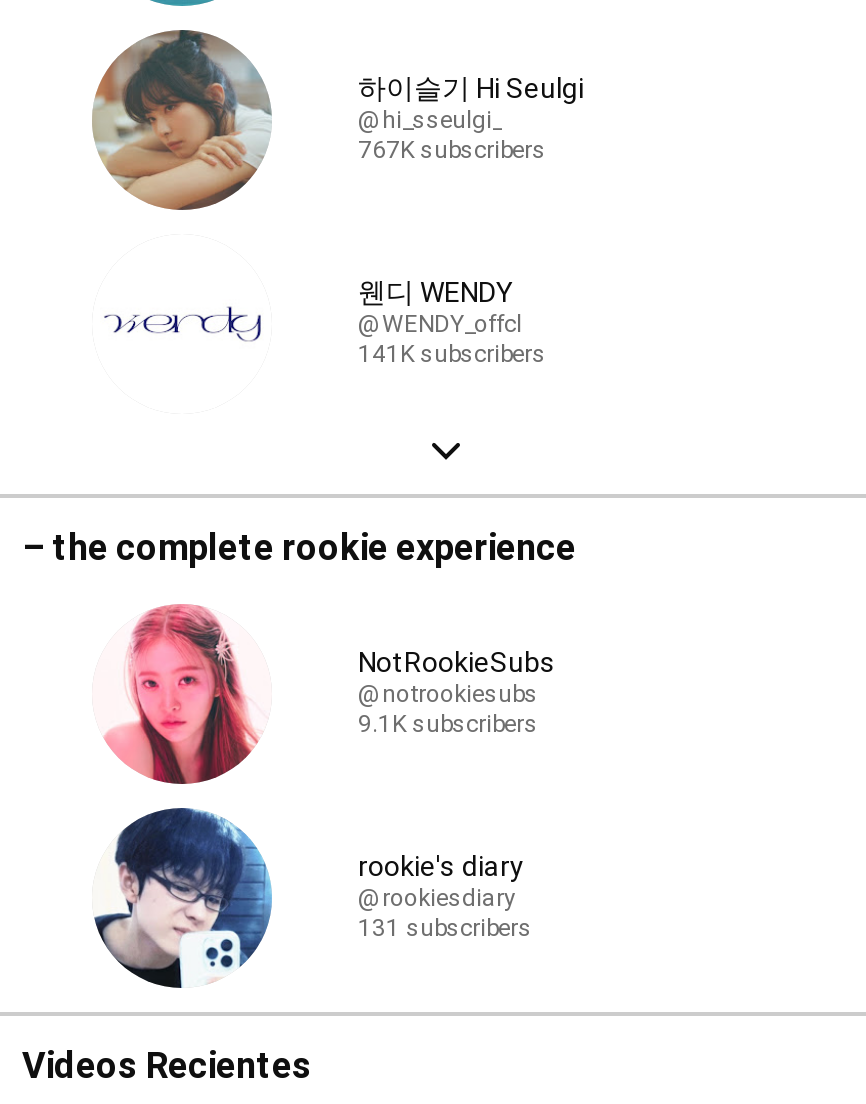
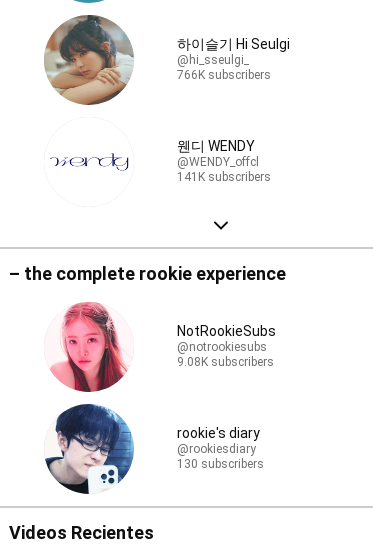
- 767K subscribers
+ 766K subscribers

- 9.1K subscribers
+ 9.08K subscribers

- 131 subscribers
+ 130 subscribers
